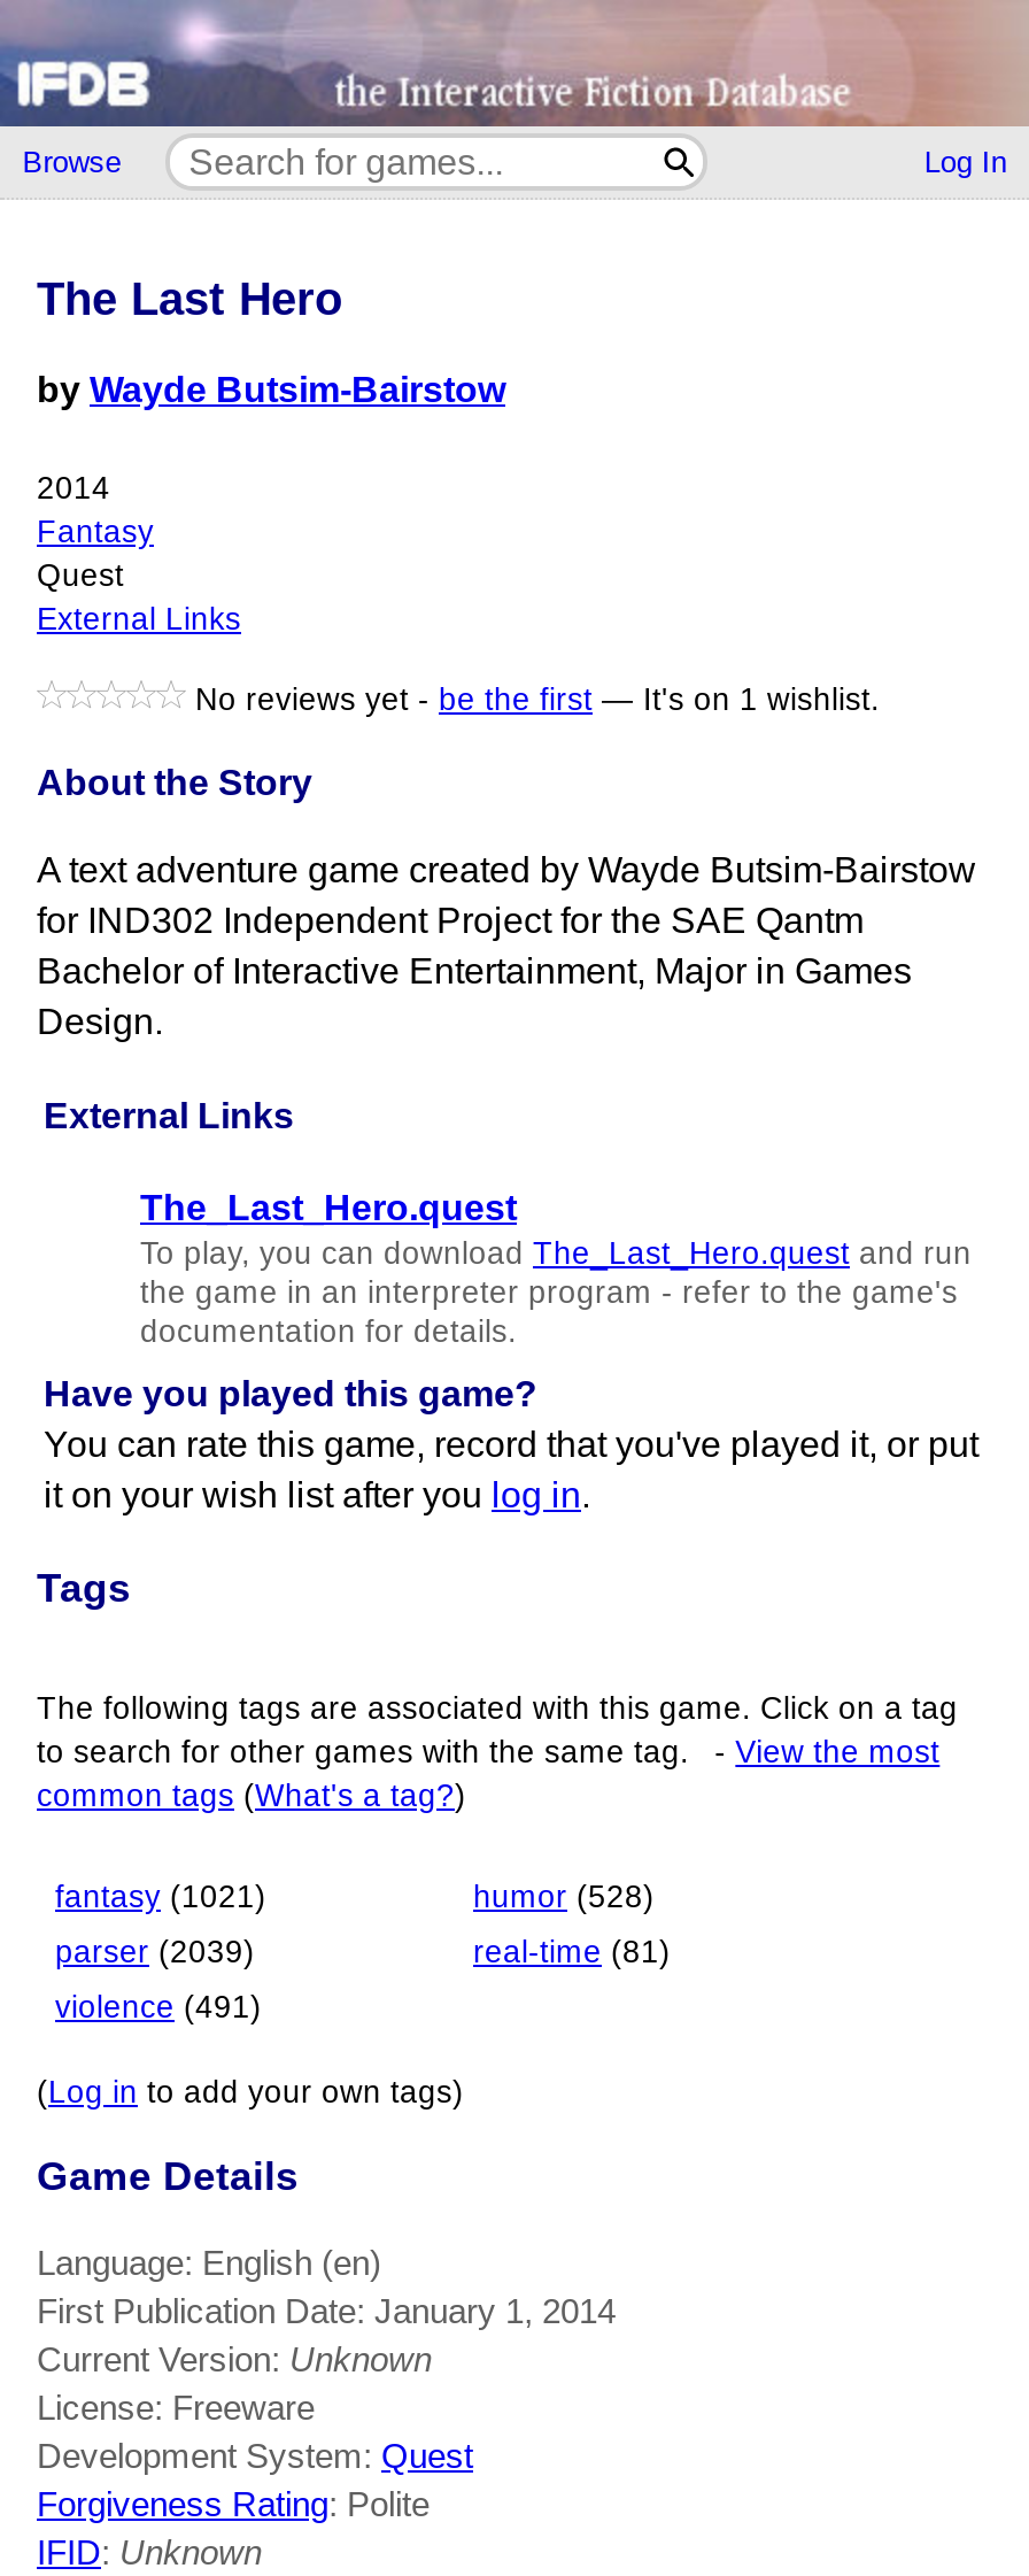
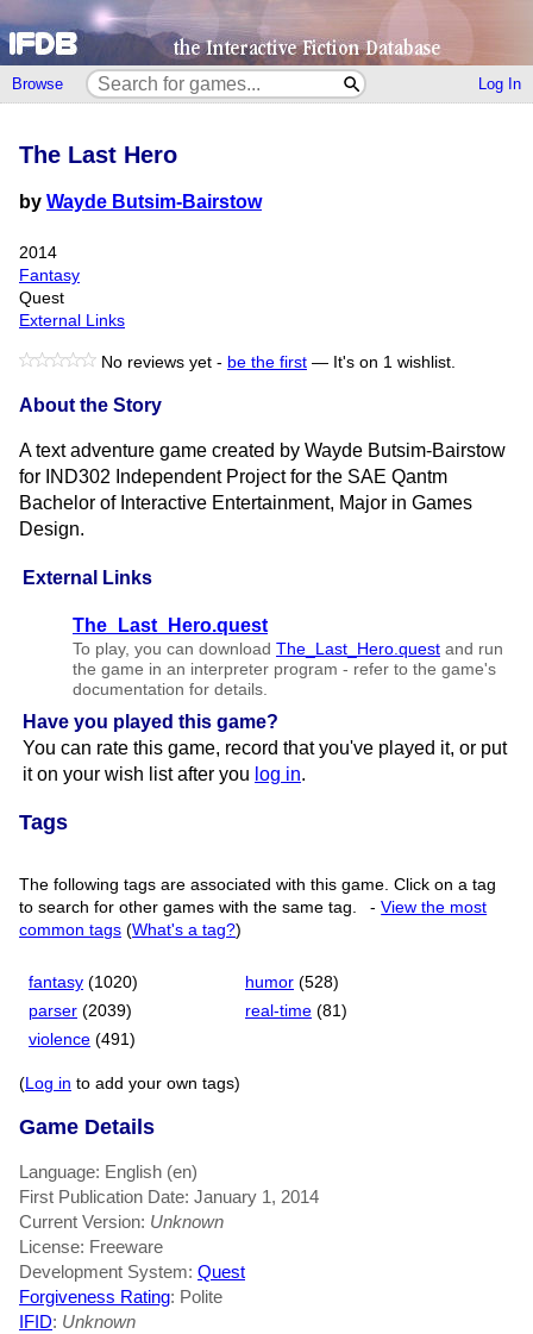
- fantasy (1021)
+ fantasy (1020)
